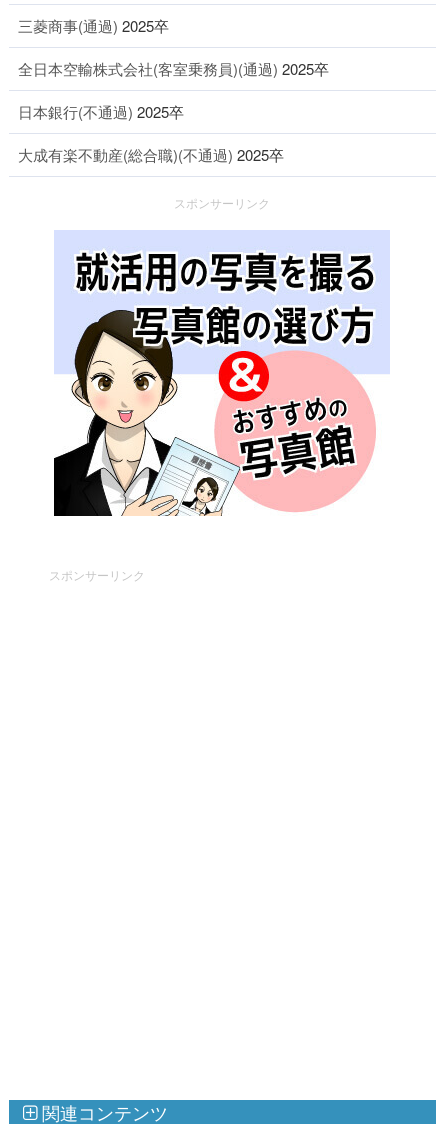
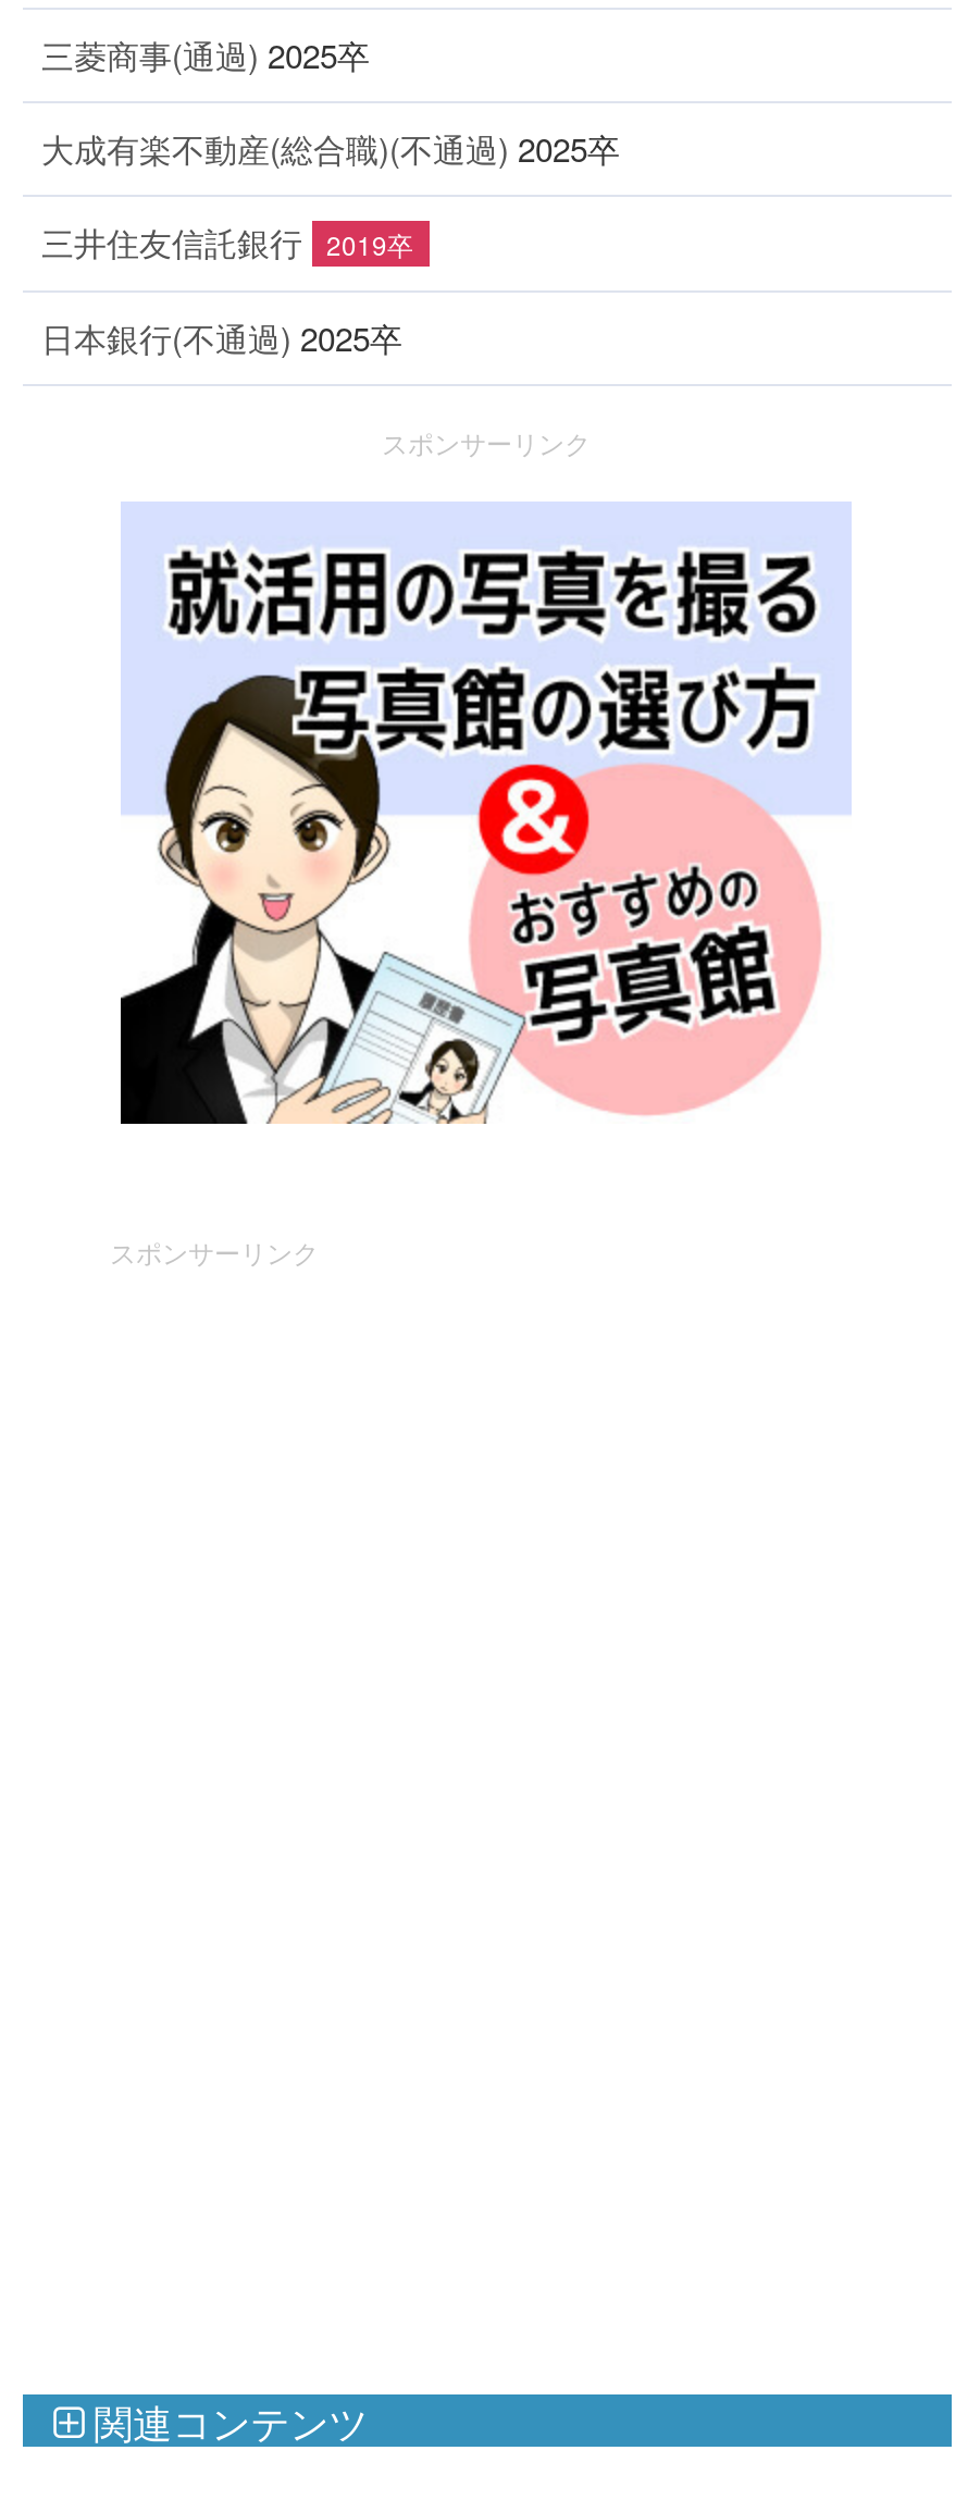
- 全日本空輸株式会社(客室乗務員)(通過) 2025卒
+ 三井住友信託銀行
+ 2019卒

moved down: 日本銀行(不通過) 2025卒

moved up: 大成有楽不動産(総合職)(不通過) 2025卒
